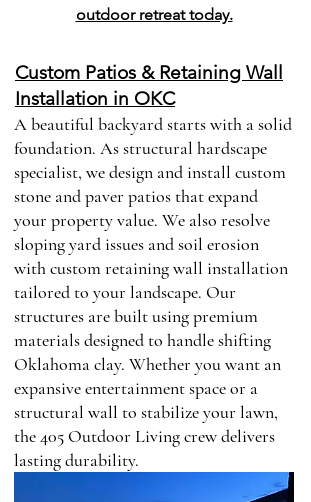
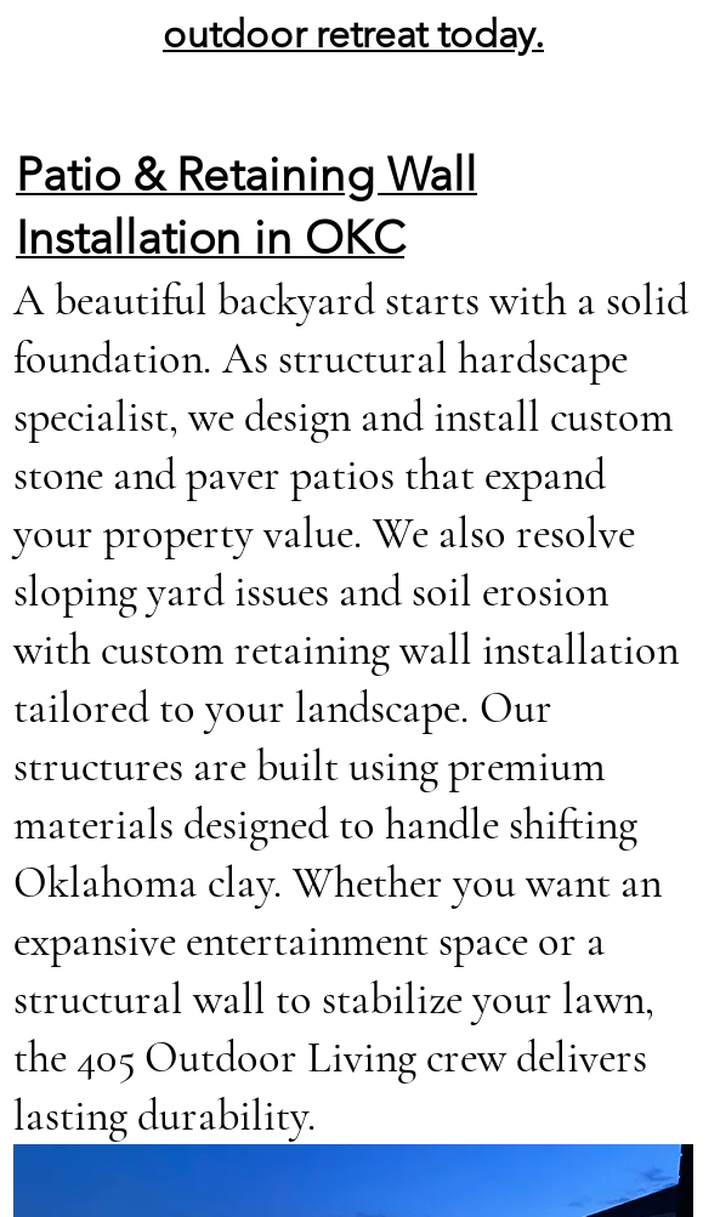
- Custom Patios & Retaining Wall
+ Patio & Retaining Wall
